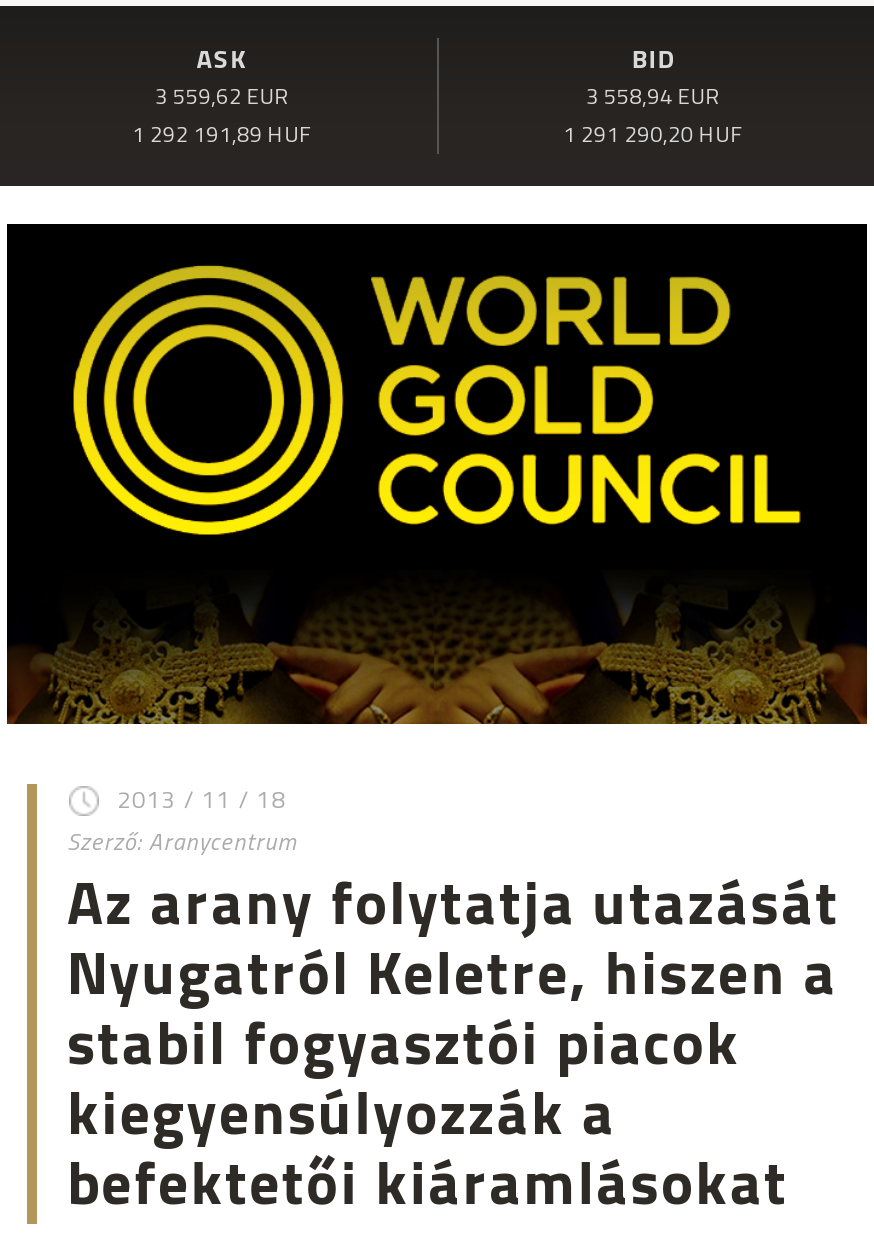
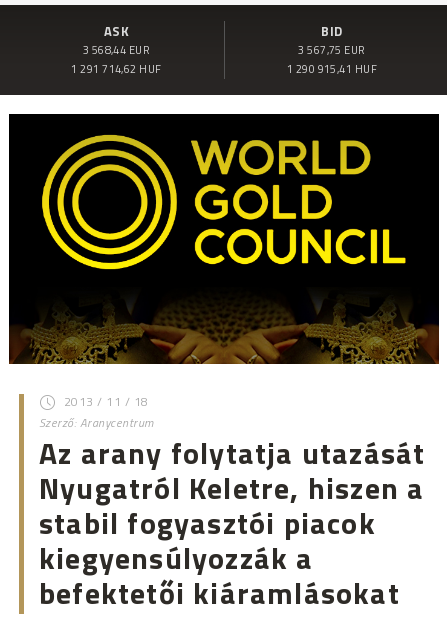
- 3 559,62 EUR
+ 3 568,44 EUR

- 3 558,94 EUR
+ 3 567,75 EUR

- 1 292 191,89 HUF
+ 1 291 714,62 HUF

- 1 291 290,20 HUF
+ 1 290 915,41 HUF
